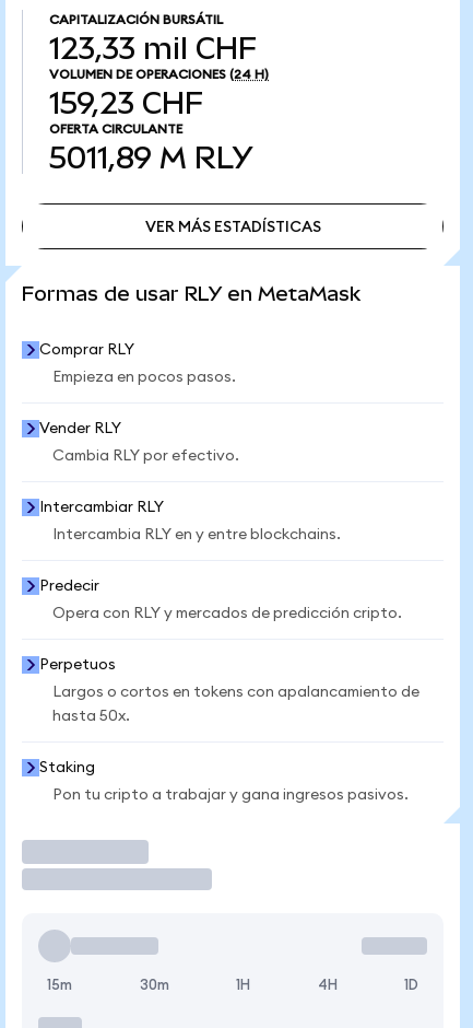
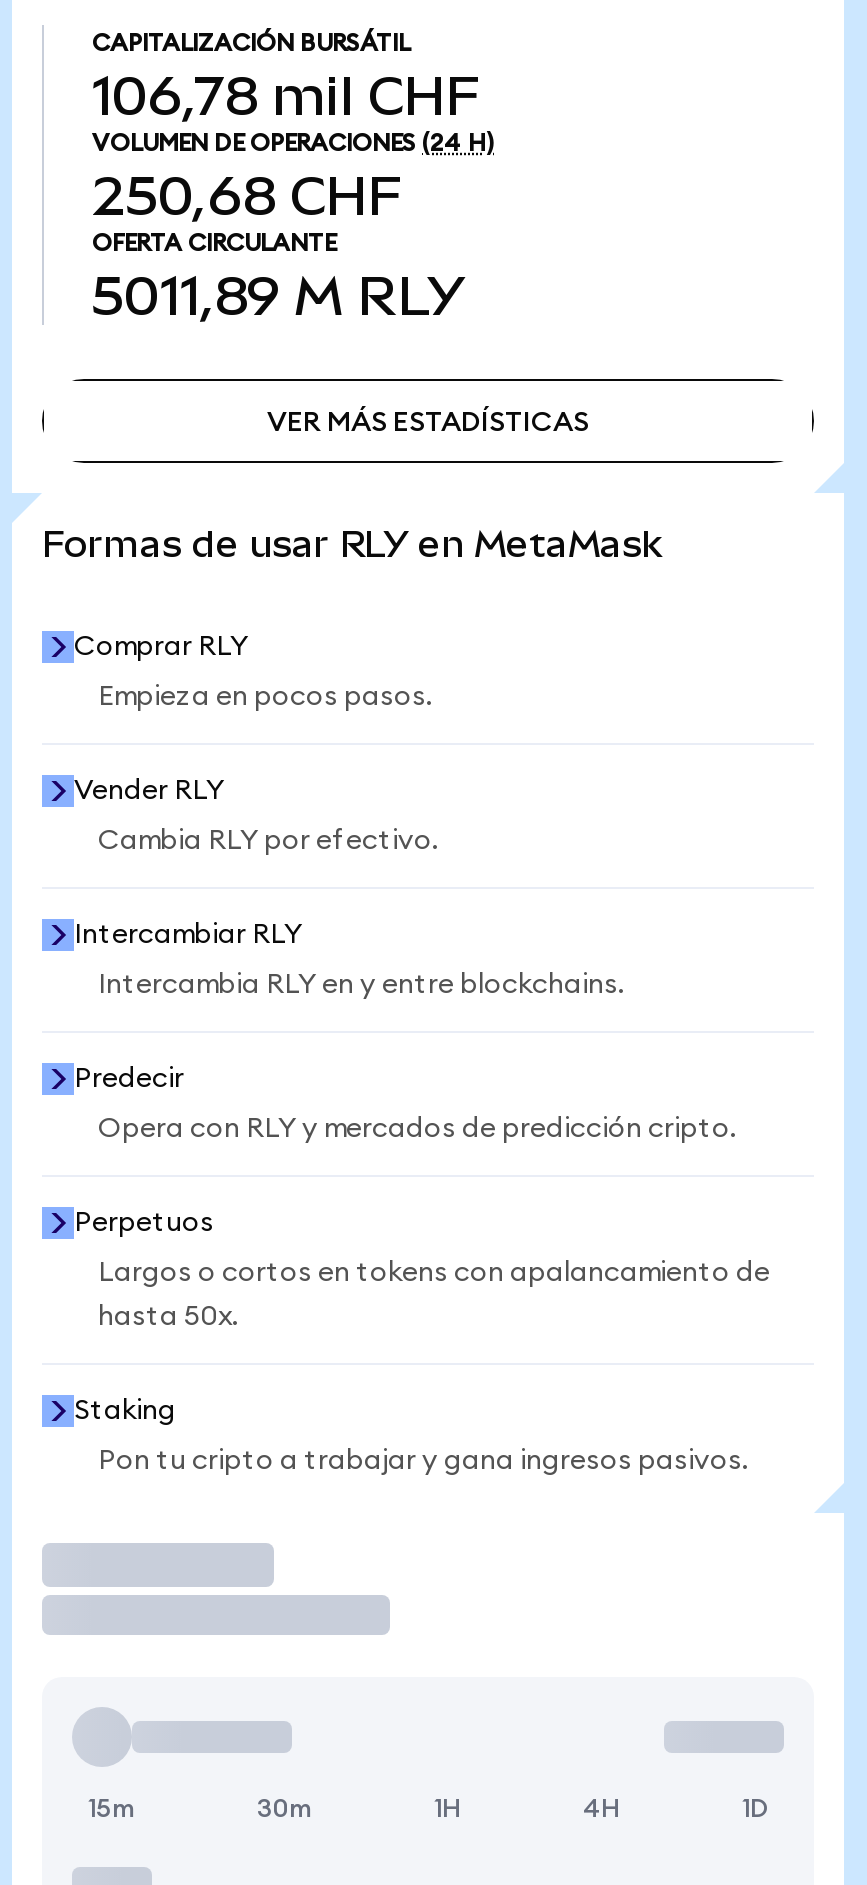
- 123,33 mil CHF
+ 106,78 mil CHF

- 159,23 CHF
+ 250,68 CHF
